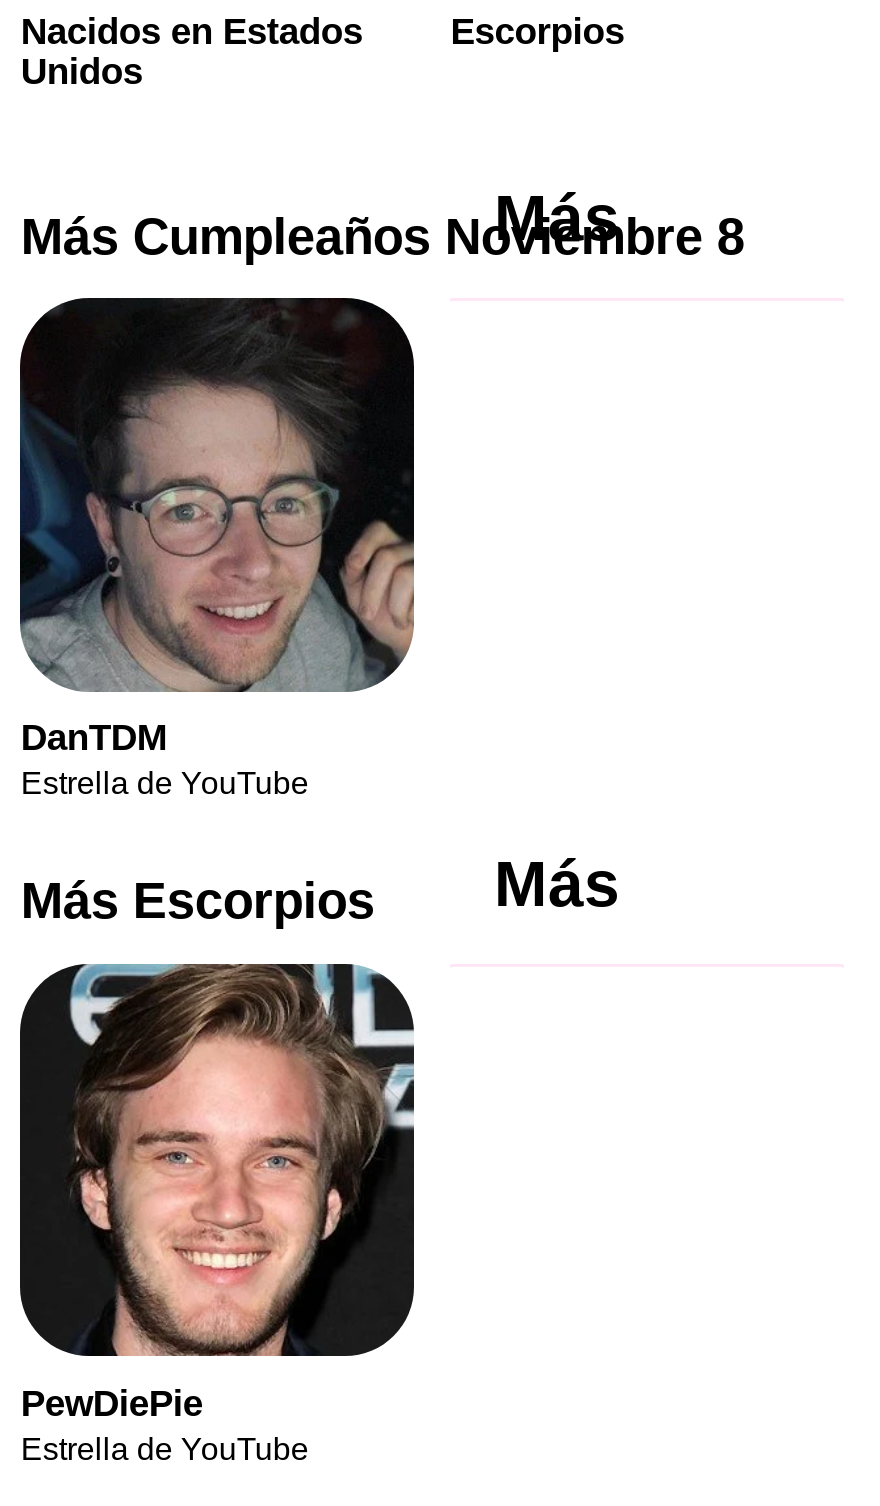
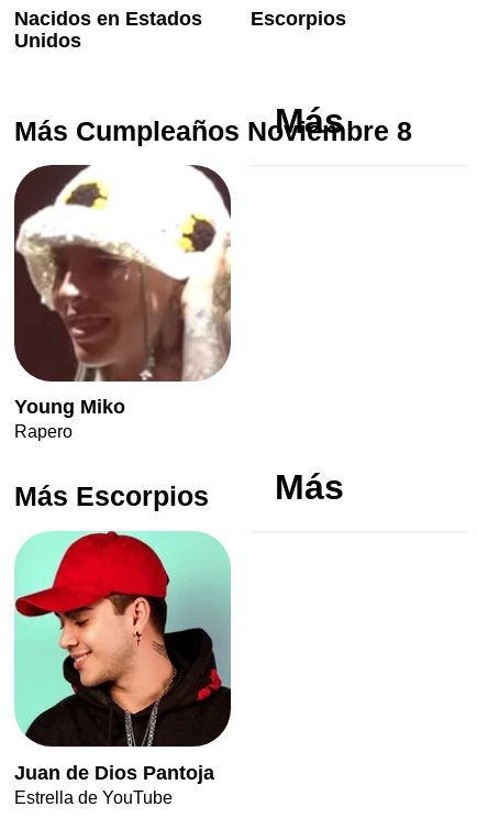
- [image]
- DanTDM
- Estrella de YouTube
+ [image]
+ Young Miko
+ Rapero

- [image]
- PewDiePie
+ [image]
+ Juan de Dios Pantoja
